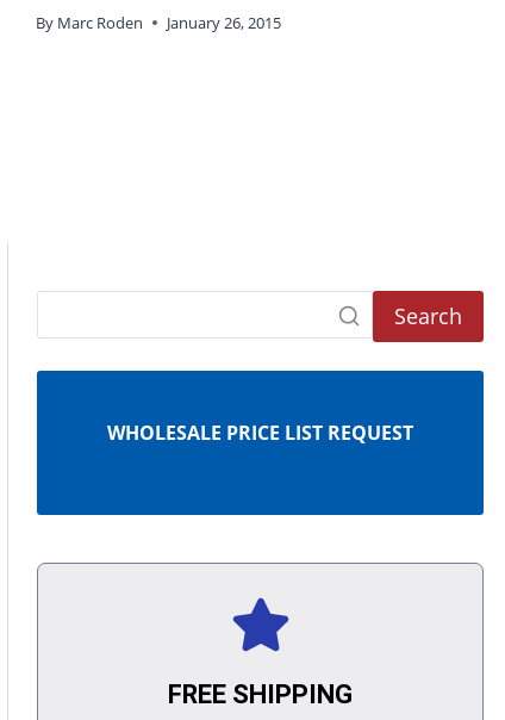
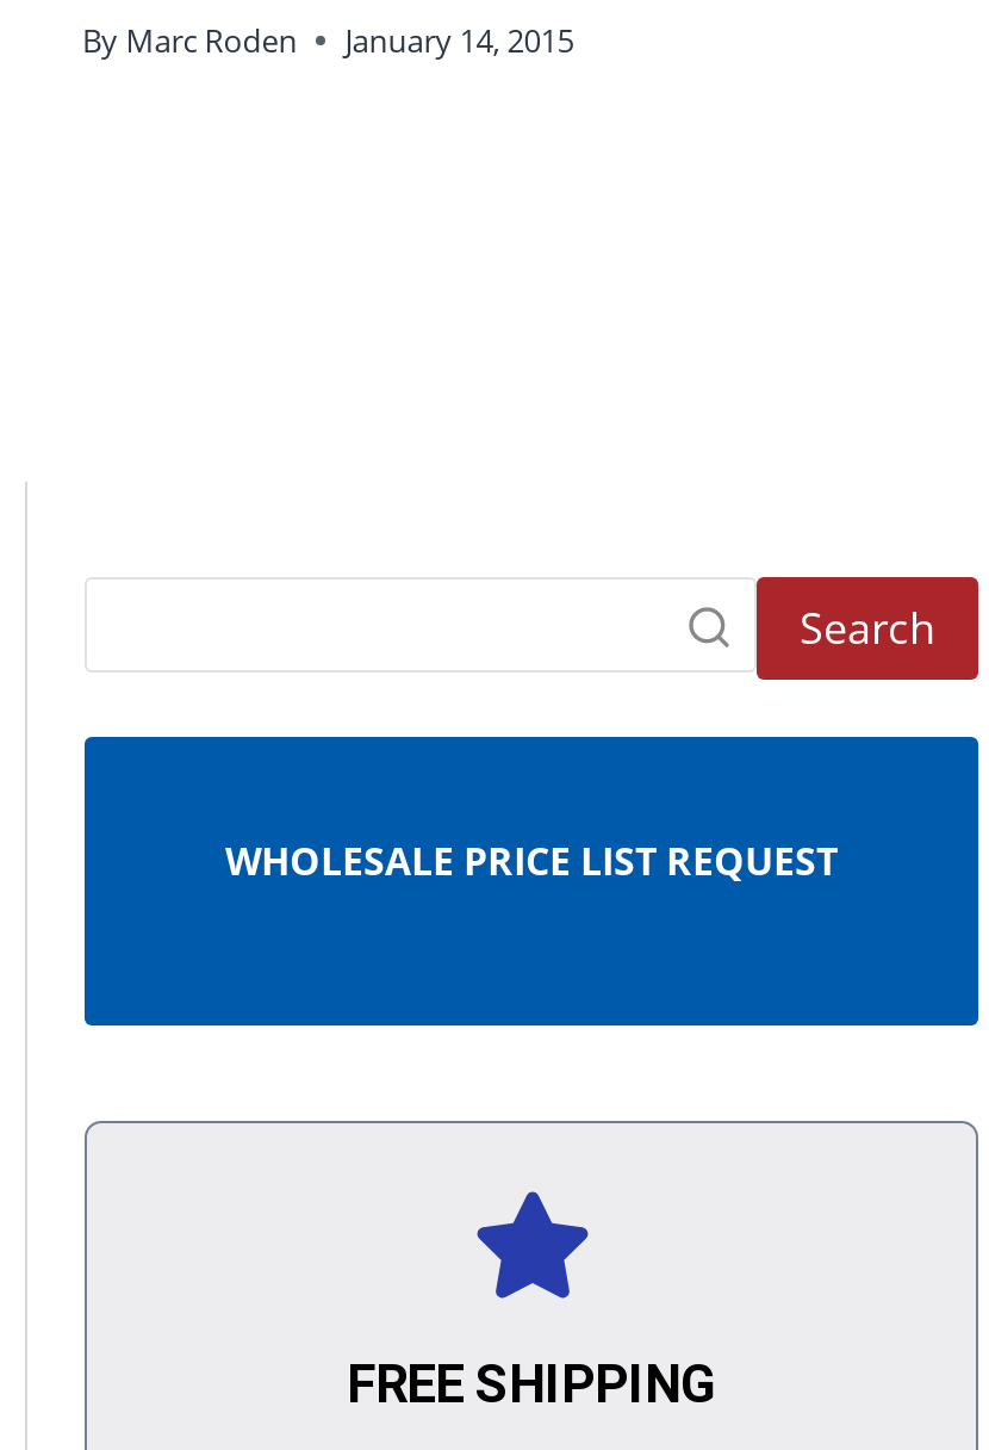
- By Marc Roden January 26, 2015
+ By Marc Roden January 14, 2015
